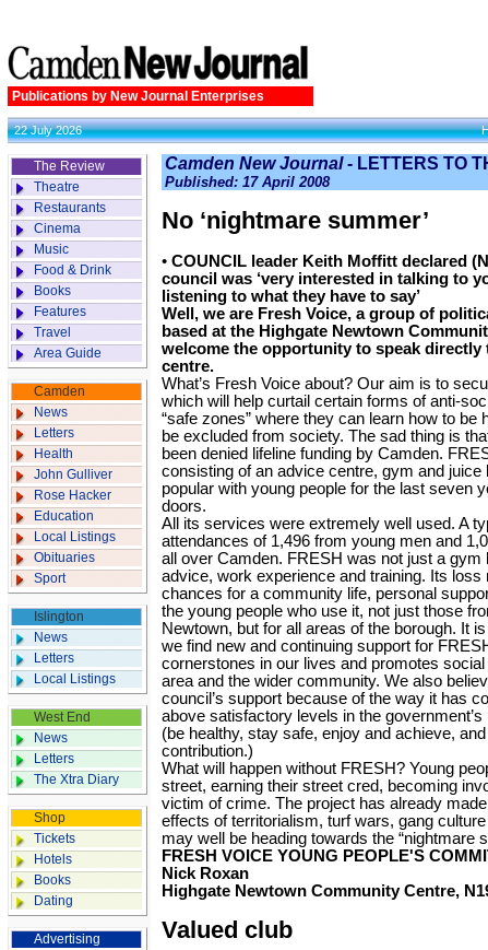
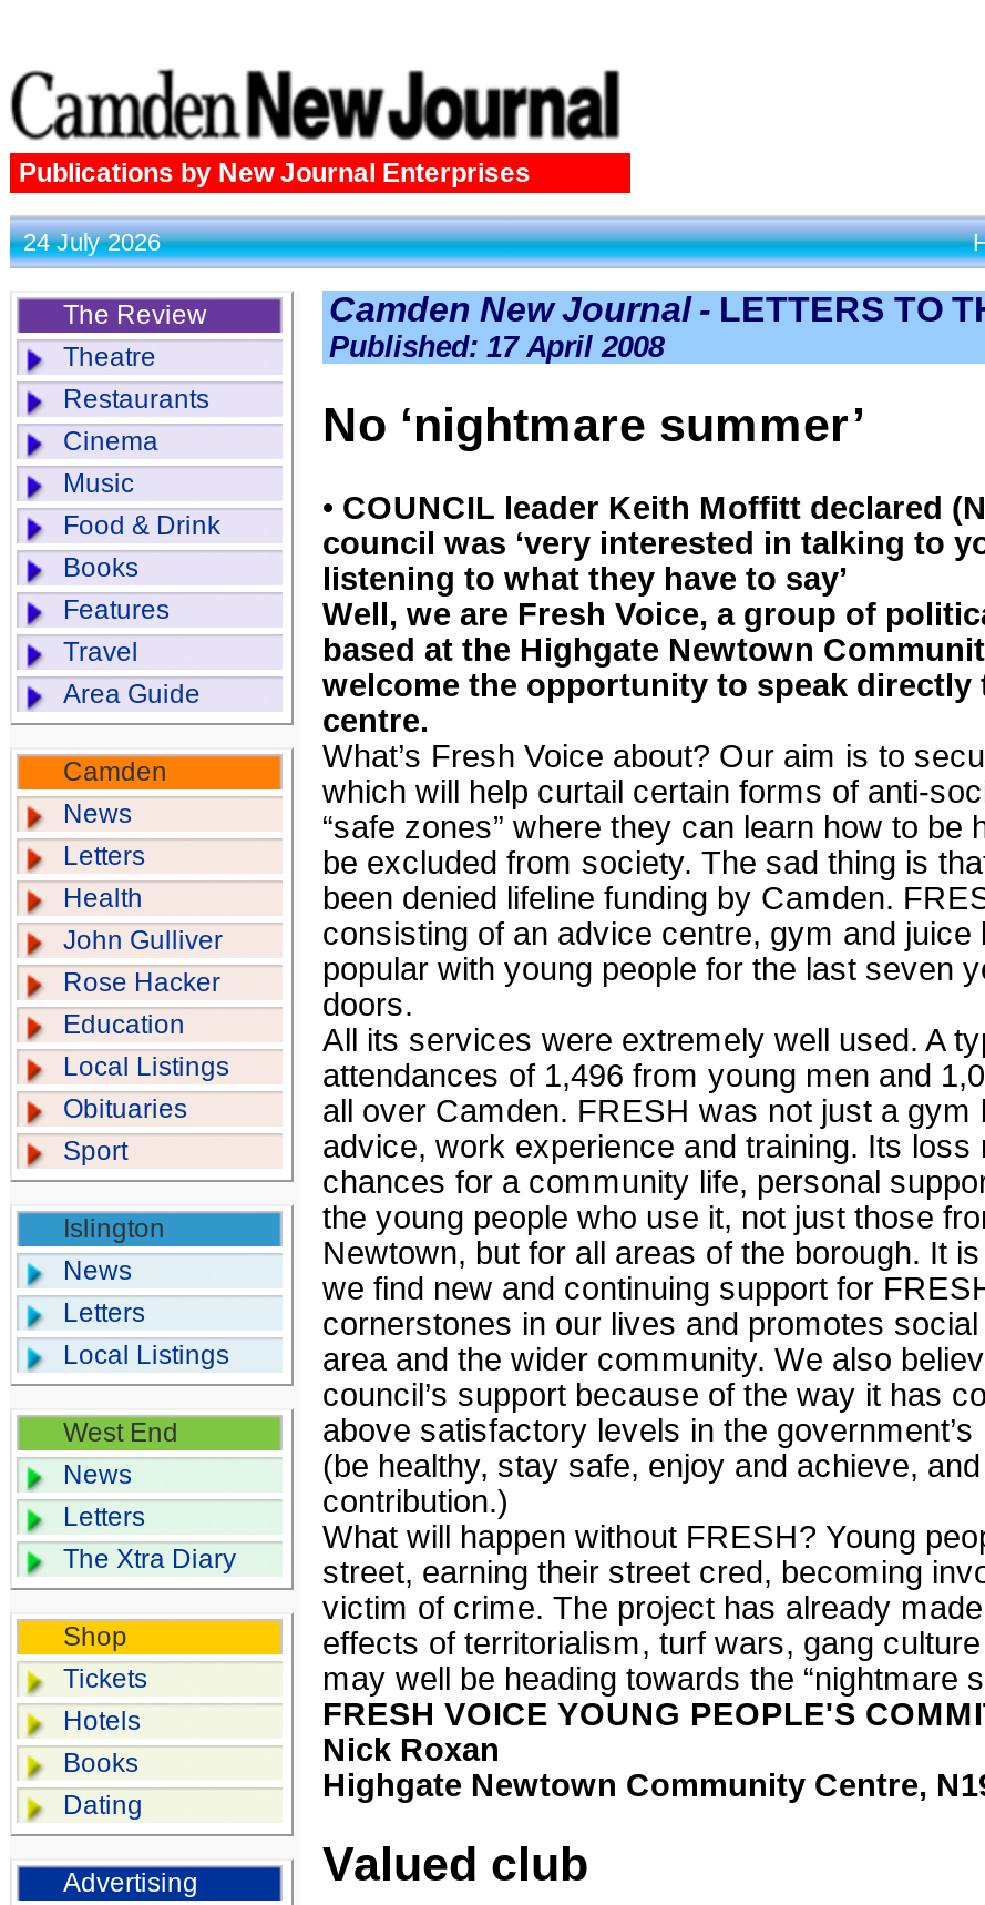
- 22 July 2026
+ 24 July 2026
